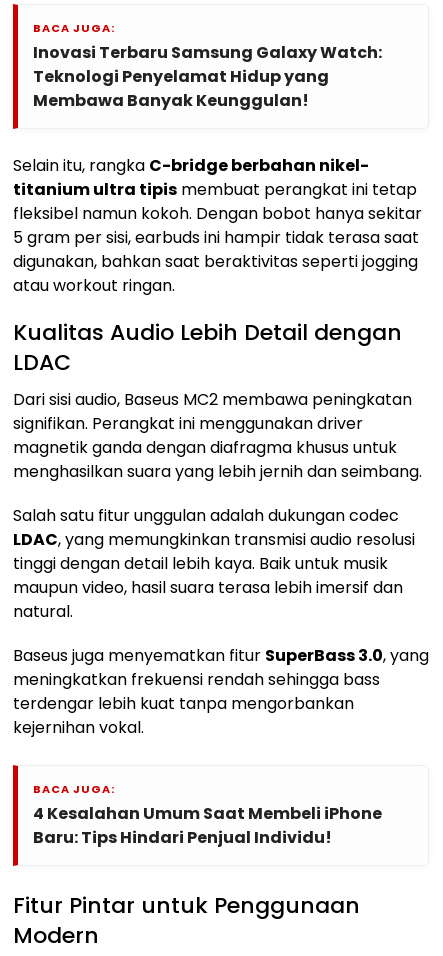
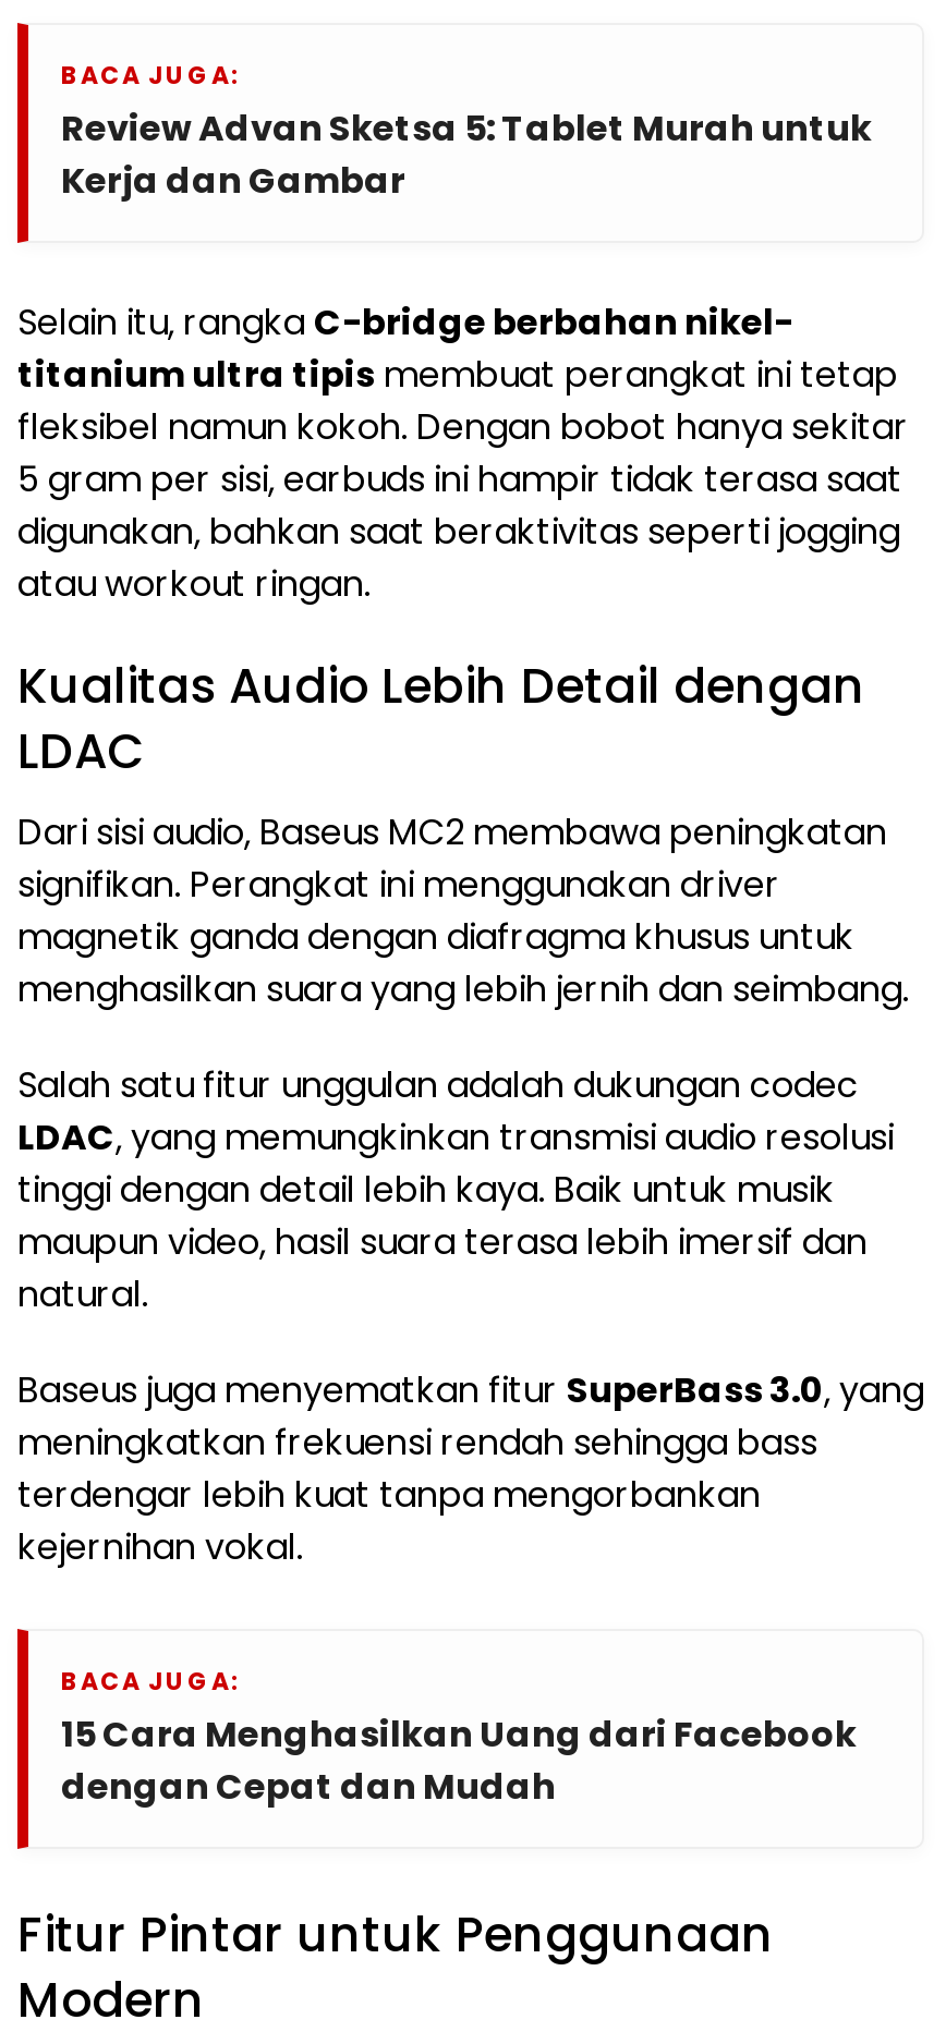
- Inovasi Terbaru Samsung Galaxy Watch:
- Teknologi Penyelamat Hidup yang
- Membawa Banyak Keunggulan!
+ Review Advan Sketsa 5: Tablet Murah untuk
+ Kerja dan Gambar

- 4 Kesalahan Umum Saat Membeli iPhone
- Baru: Tips Hindari Penjual Individu!
+ 15 Cara Menghasilkan Uang dari Facebook
+ dengan Cepat dan Mudah
